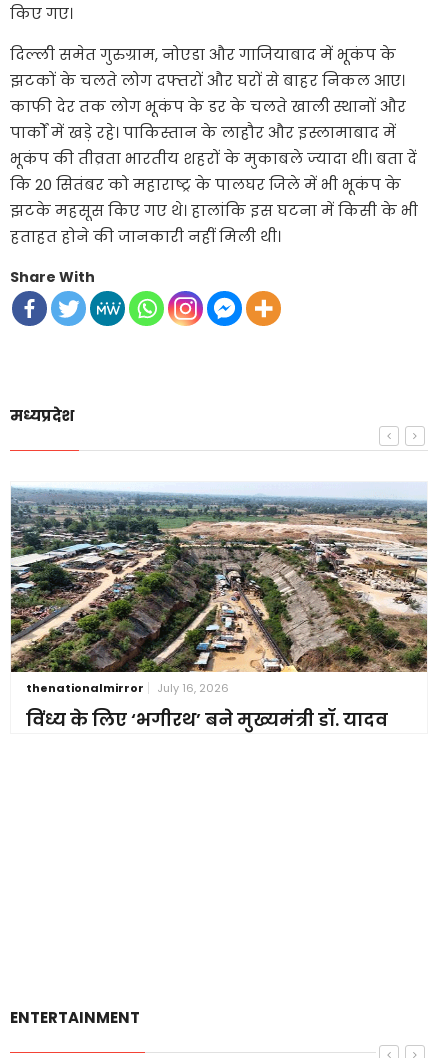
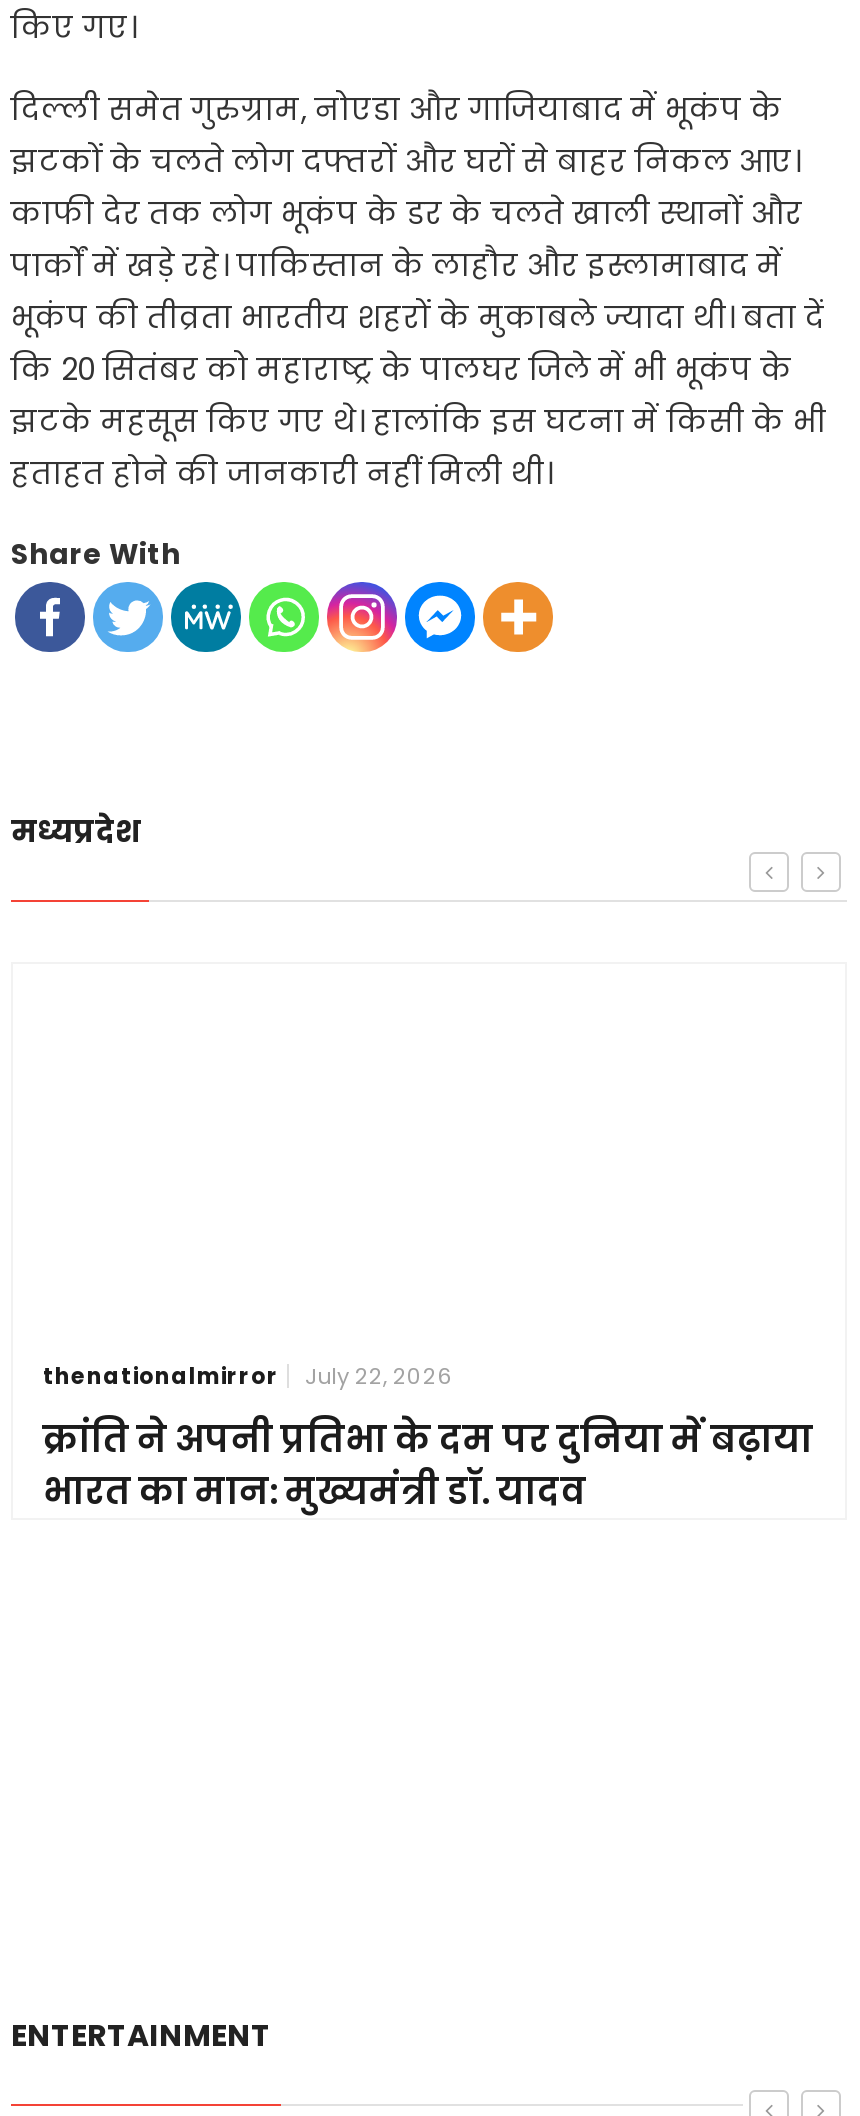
- [image]

- July 16, 2026
- विंध्य के लिए ‘भगीरथ’ बने मुख्यमंत्री डॉ. यादव
+ July 22, 2026
+ क्रांति ने अपनी प्रतिभा के दम पर दुनिया में बढ़ाया
+ भारत का मान: मुख्यमंत्री डॉ. यादव
